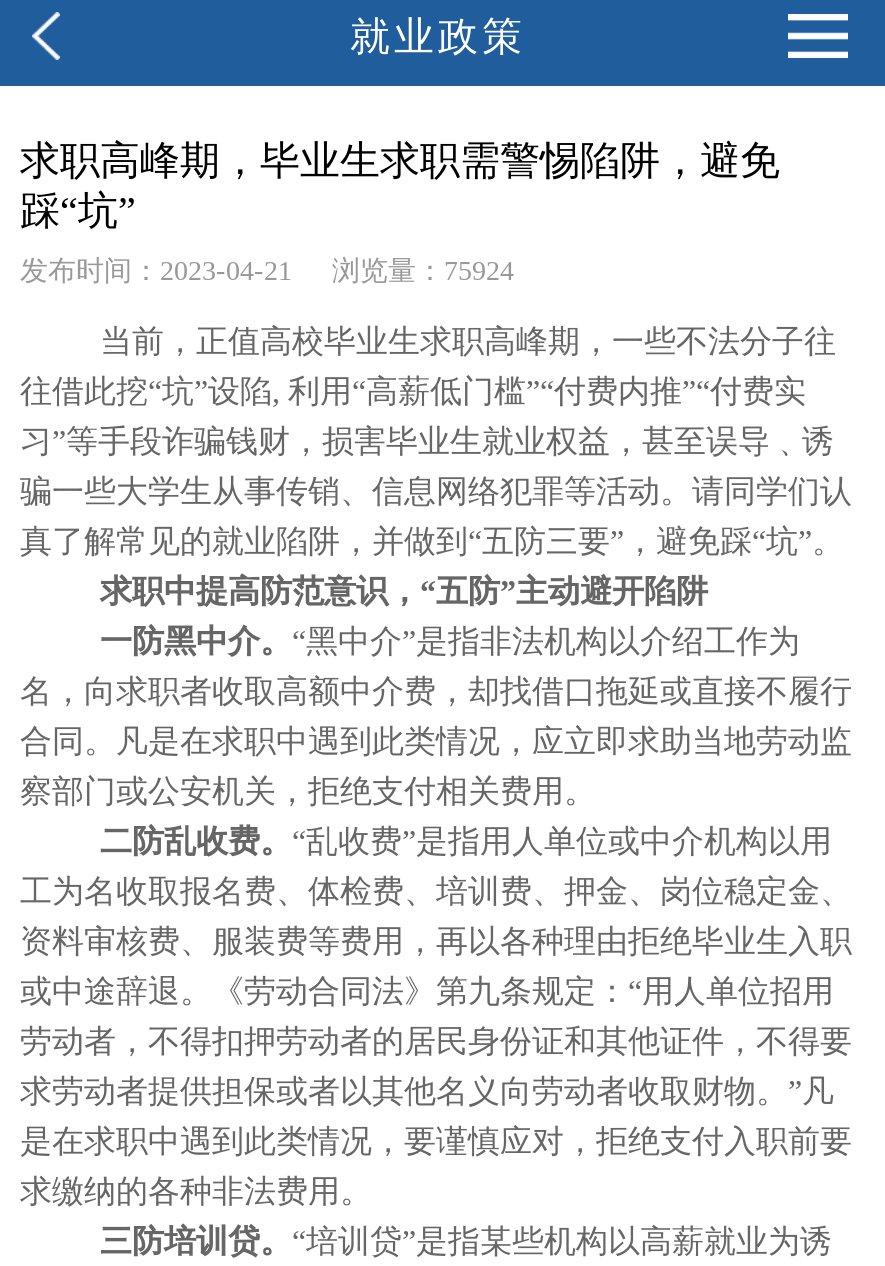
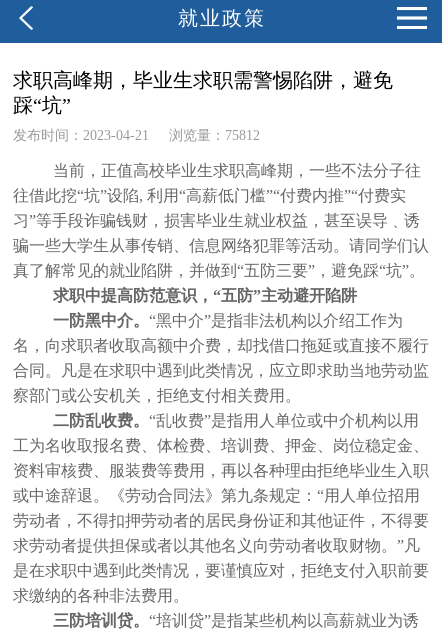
- 发布时间：2023-04-21 浏览量：75924
+ 发布时间：2023-04-21 浏览量：75812
